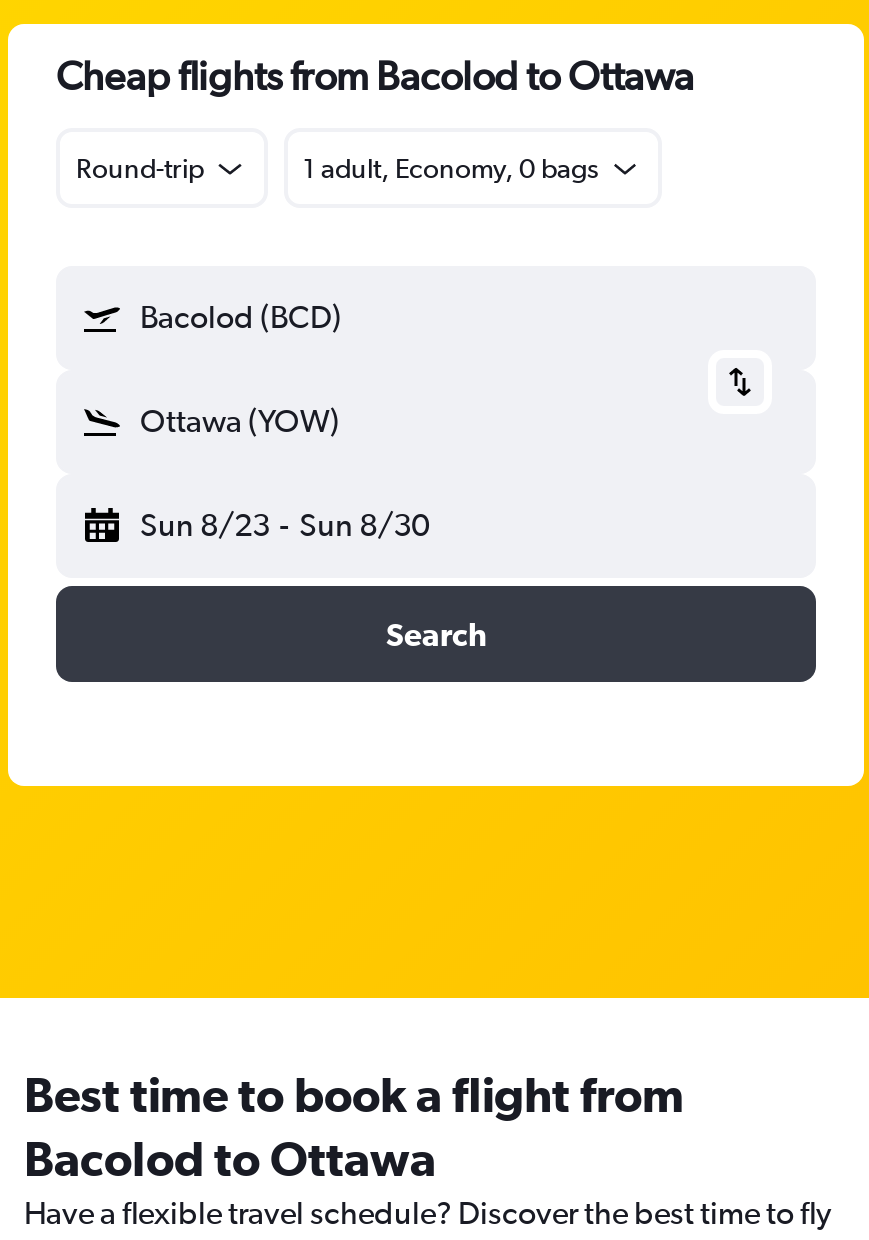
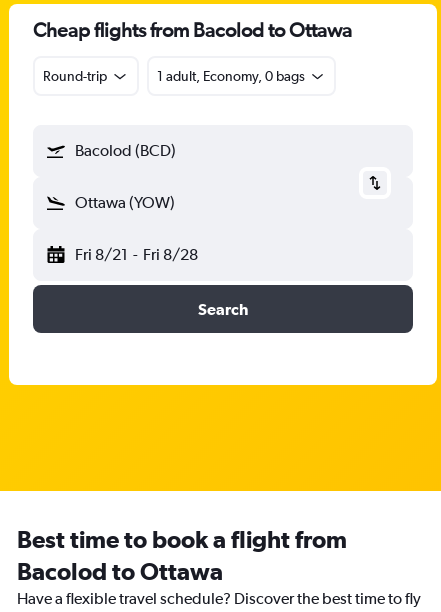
- Sun 8/23 - Sun 8/30
+ Fri 8/21 - Fri 8/28
